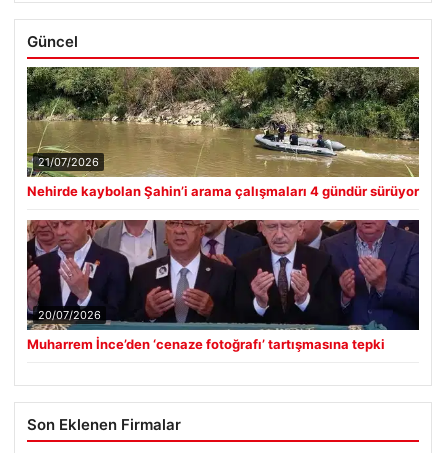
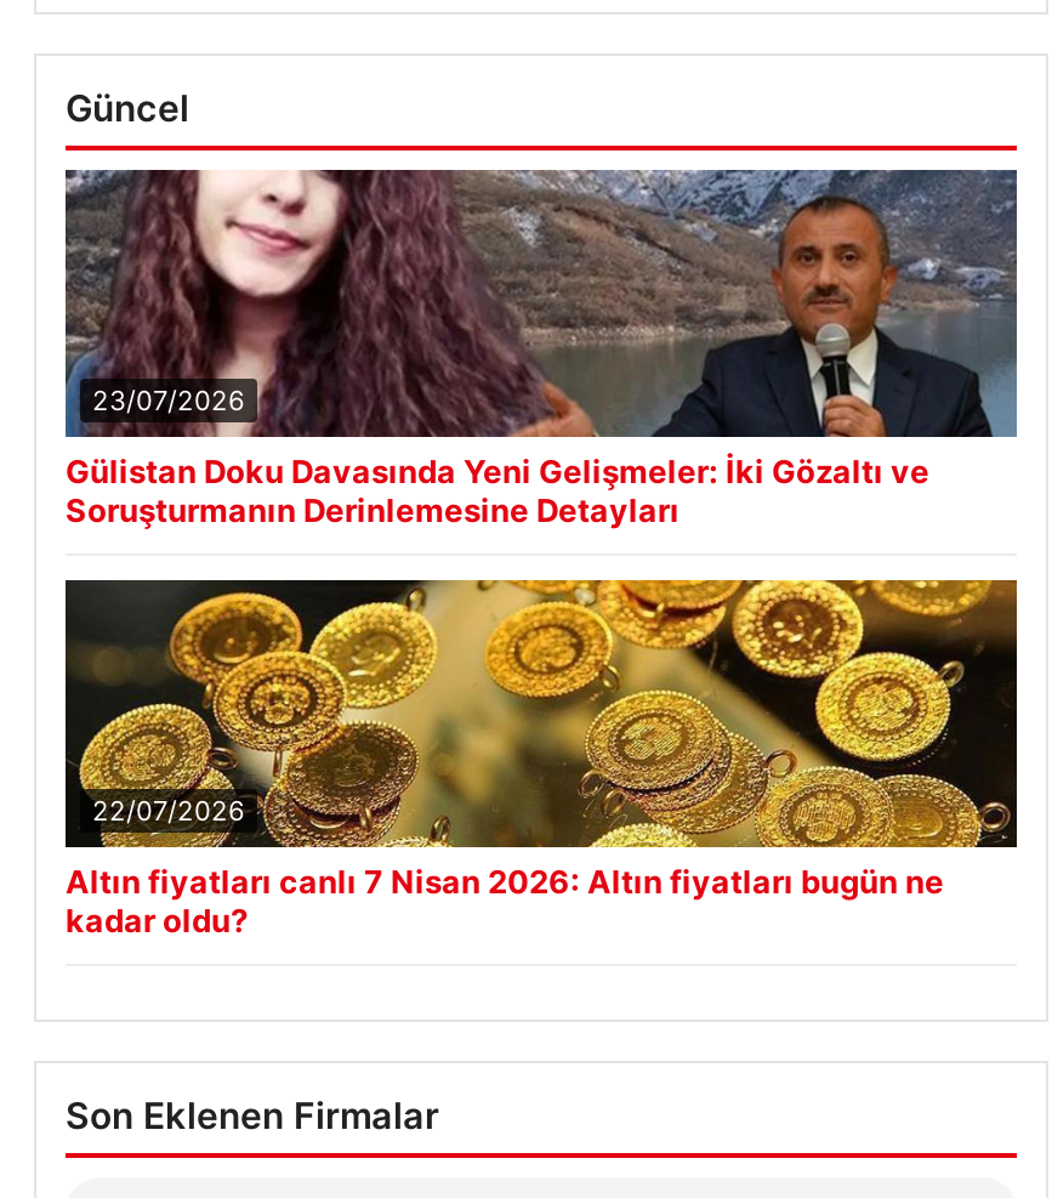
- [image]
- 21/07/2026
+ [image]
+ 23/07/2026

- Nehirde kaybolan Şahin’i arama çalışmaları 4 gündür sürüyor
+ Gülistan Doku Davasında Yeni Gelişmeler: İki Gözaltı ve
+ Soruşturmanın Derinlemesine Detayları

- [image]
- 20/07/2026
+ [image]
+ 22/07/2026

- Muharrem İnce’den ‘cenaze fotoğrafı’ tartışmasına tepki
+ Altın fiyatları canlı 7 Nisan 2026: Altın fiyatları bugün ne
+ kadar oldu?
